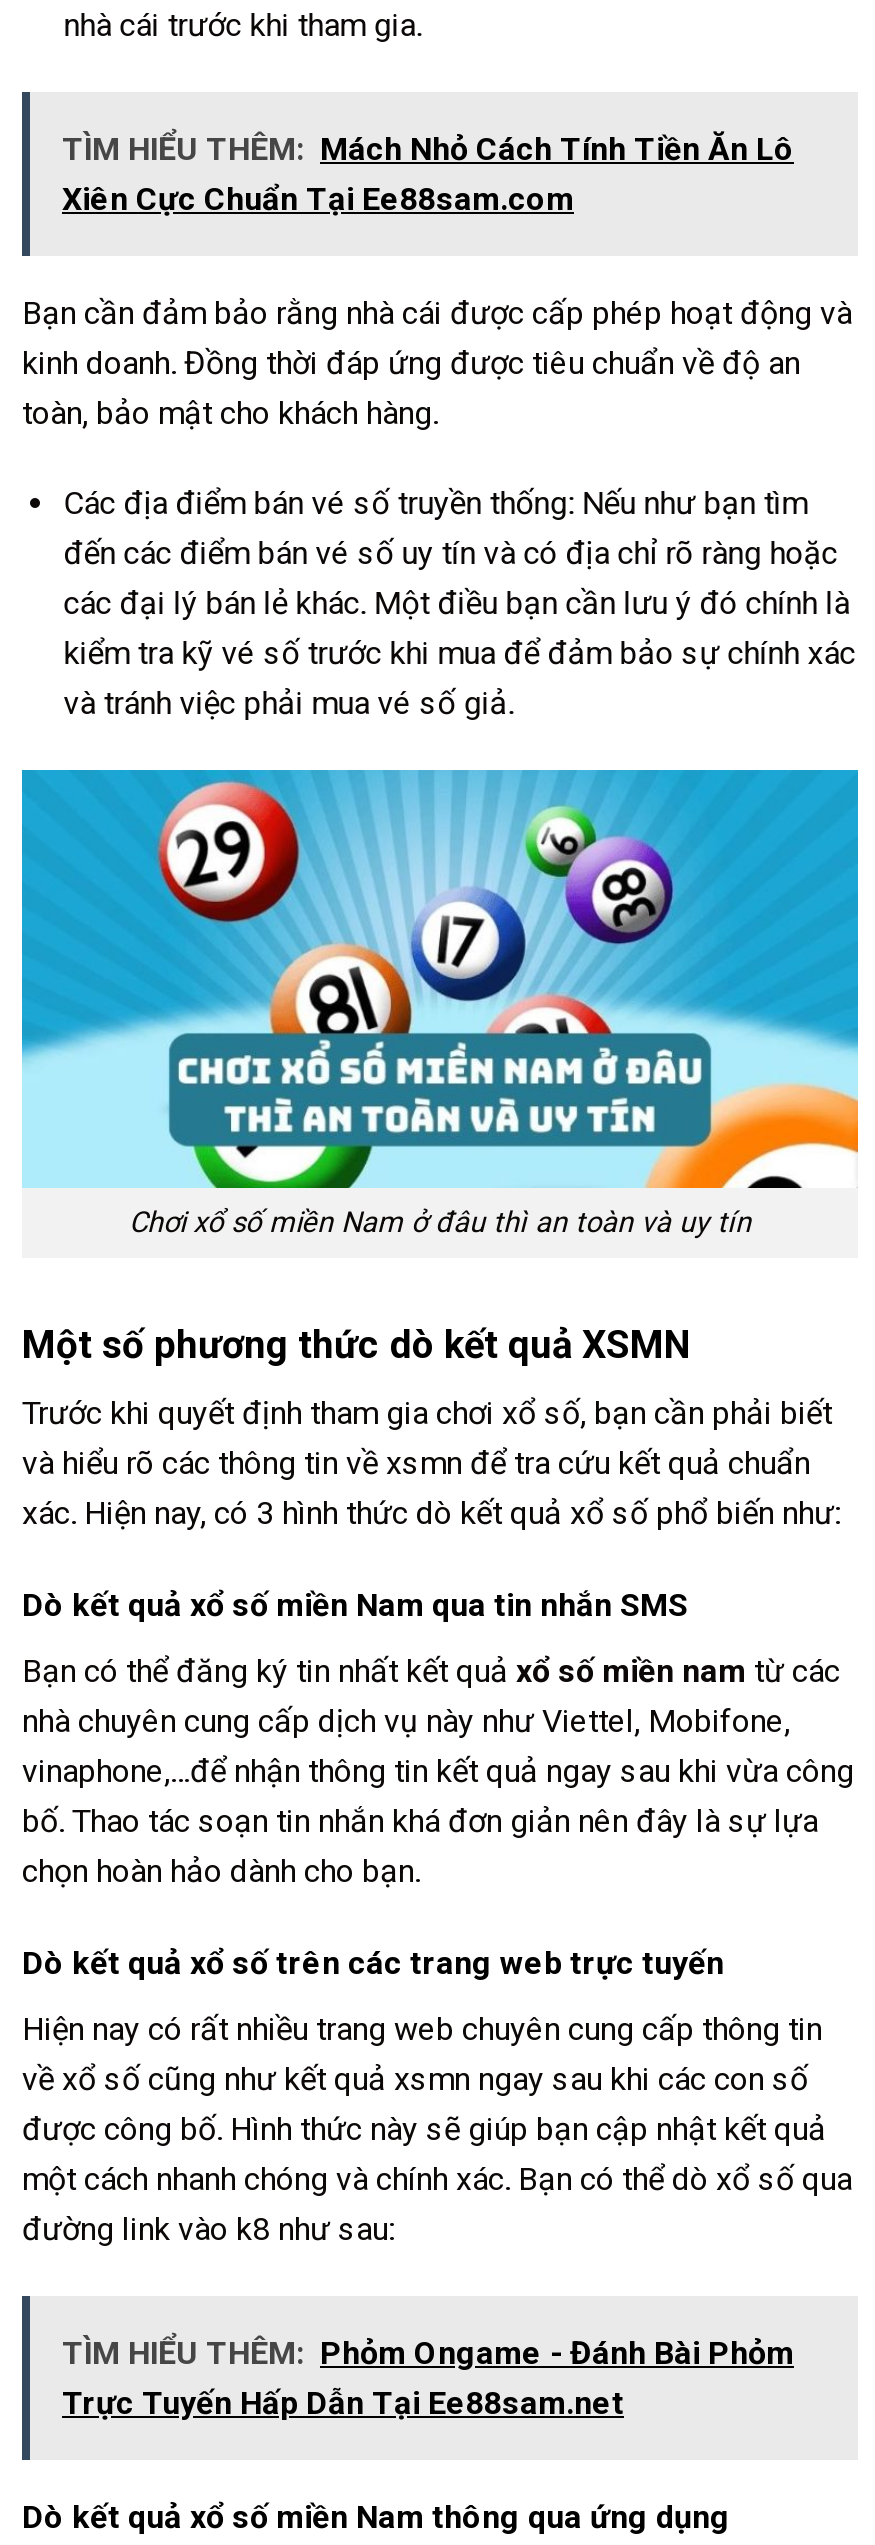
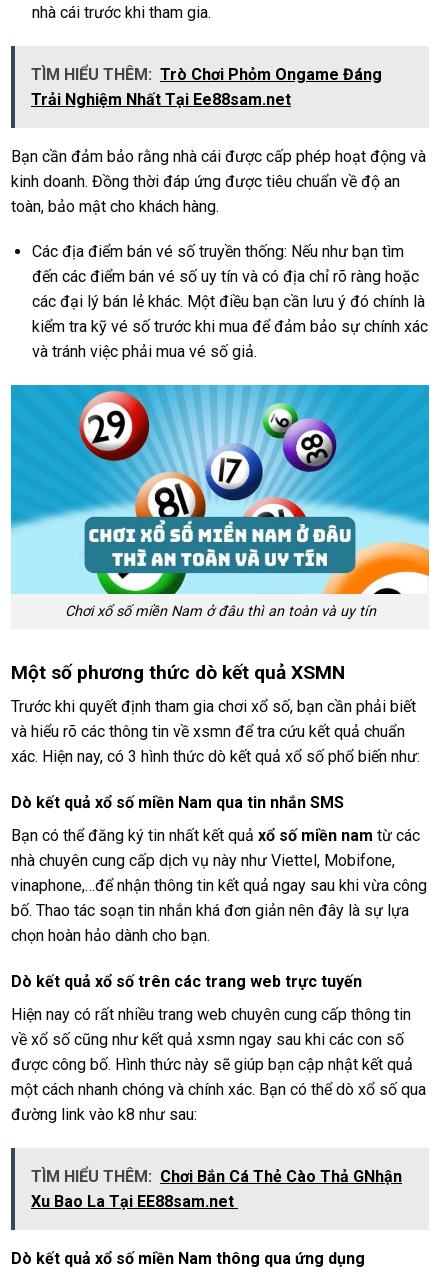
- TÌM HIỂU THÊM: Mách Nhỏ Cách Tính Tiền Ăn Lô
- Xiên Cực Chuẩn Tại Ee88sam.com
+ TÌM HIỂU THÊM: Trò Chơi Phỏm Ongame Đáng
+ Trải Nghiệm Nhất Tại Ee88sam.net

- TÌM HIỂU THÊM: Phỏm Ongame - Đánh Bài Phỏm
- Trực Tuyến Hấp Dẫn Tại Ee88sam.net
+ TÌM HIỂU THÊM: Chơi Bắn Cá Thẻ Cào Thả GNhận
+ Xu Bao La Tại EE88sam.net
